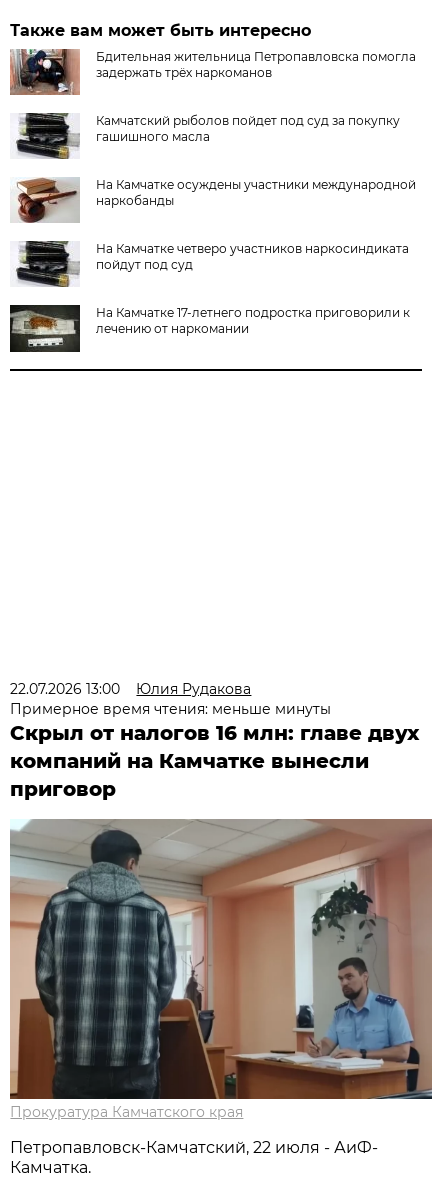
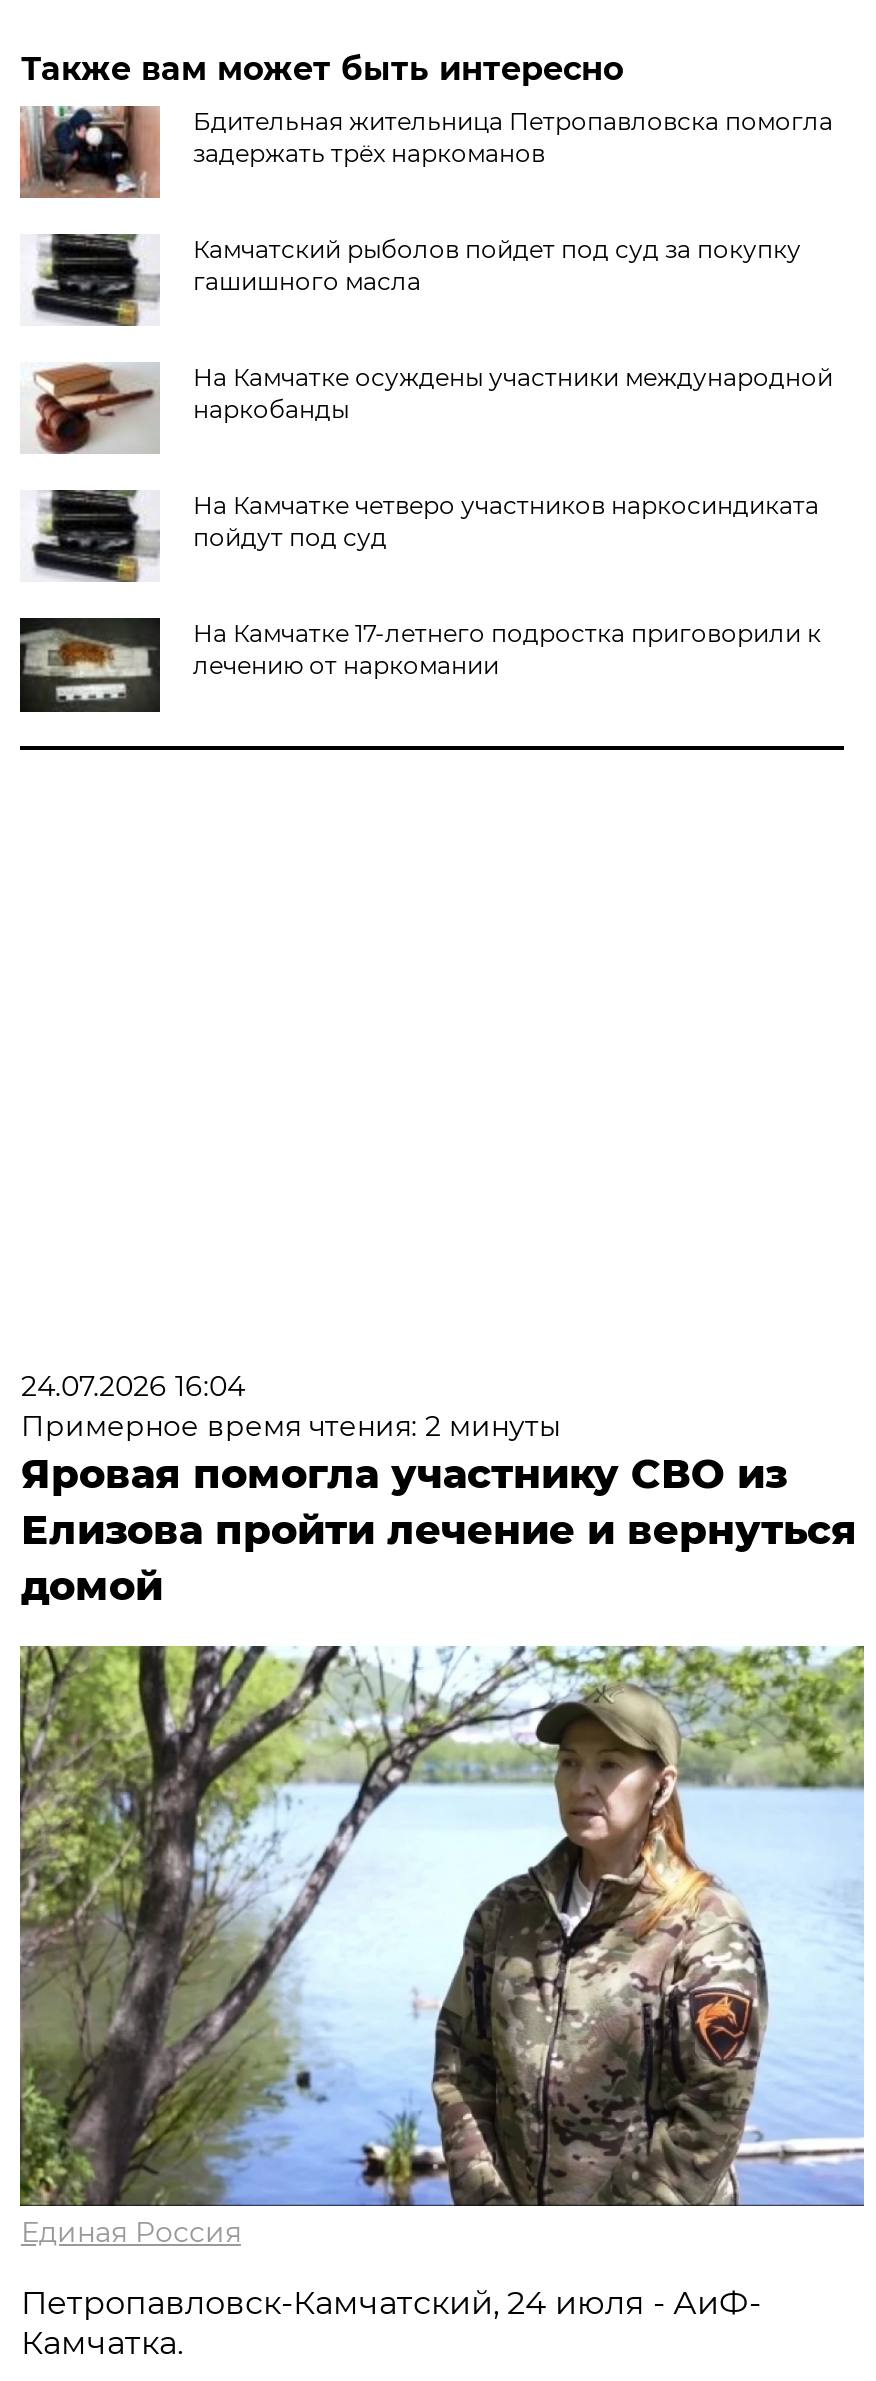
- 22.07.2026 13:00
- Юлия Рудакова
- Примерное время чтения: меньше минуты
- Скрыл от налогов 16 млн: главе двух
- компаний на Камчатке вынесли
- приговор
+ 24.07.2026 16:04
+ Примерное время чтения: 2 минуты
+ Яровая помогла участнику СВО из
+ Елизова пройти лечение и вернуться
+ домой

- [image]
- Прокуратура Камчатского края
+ [image]
+ Единая Россия

- Петропавловск-Камчатский, 22 июля - АиФ-
+ Петропавловск-Камчатский, 24 июля - АиФ-
